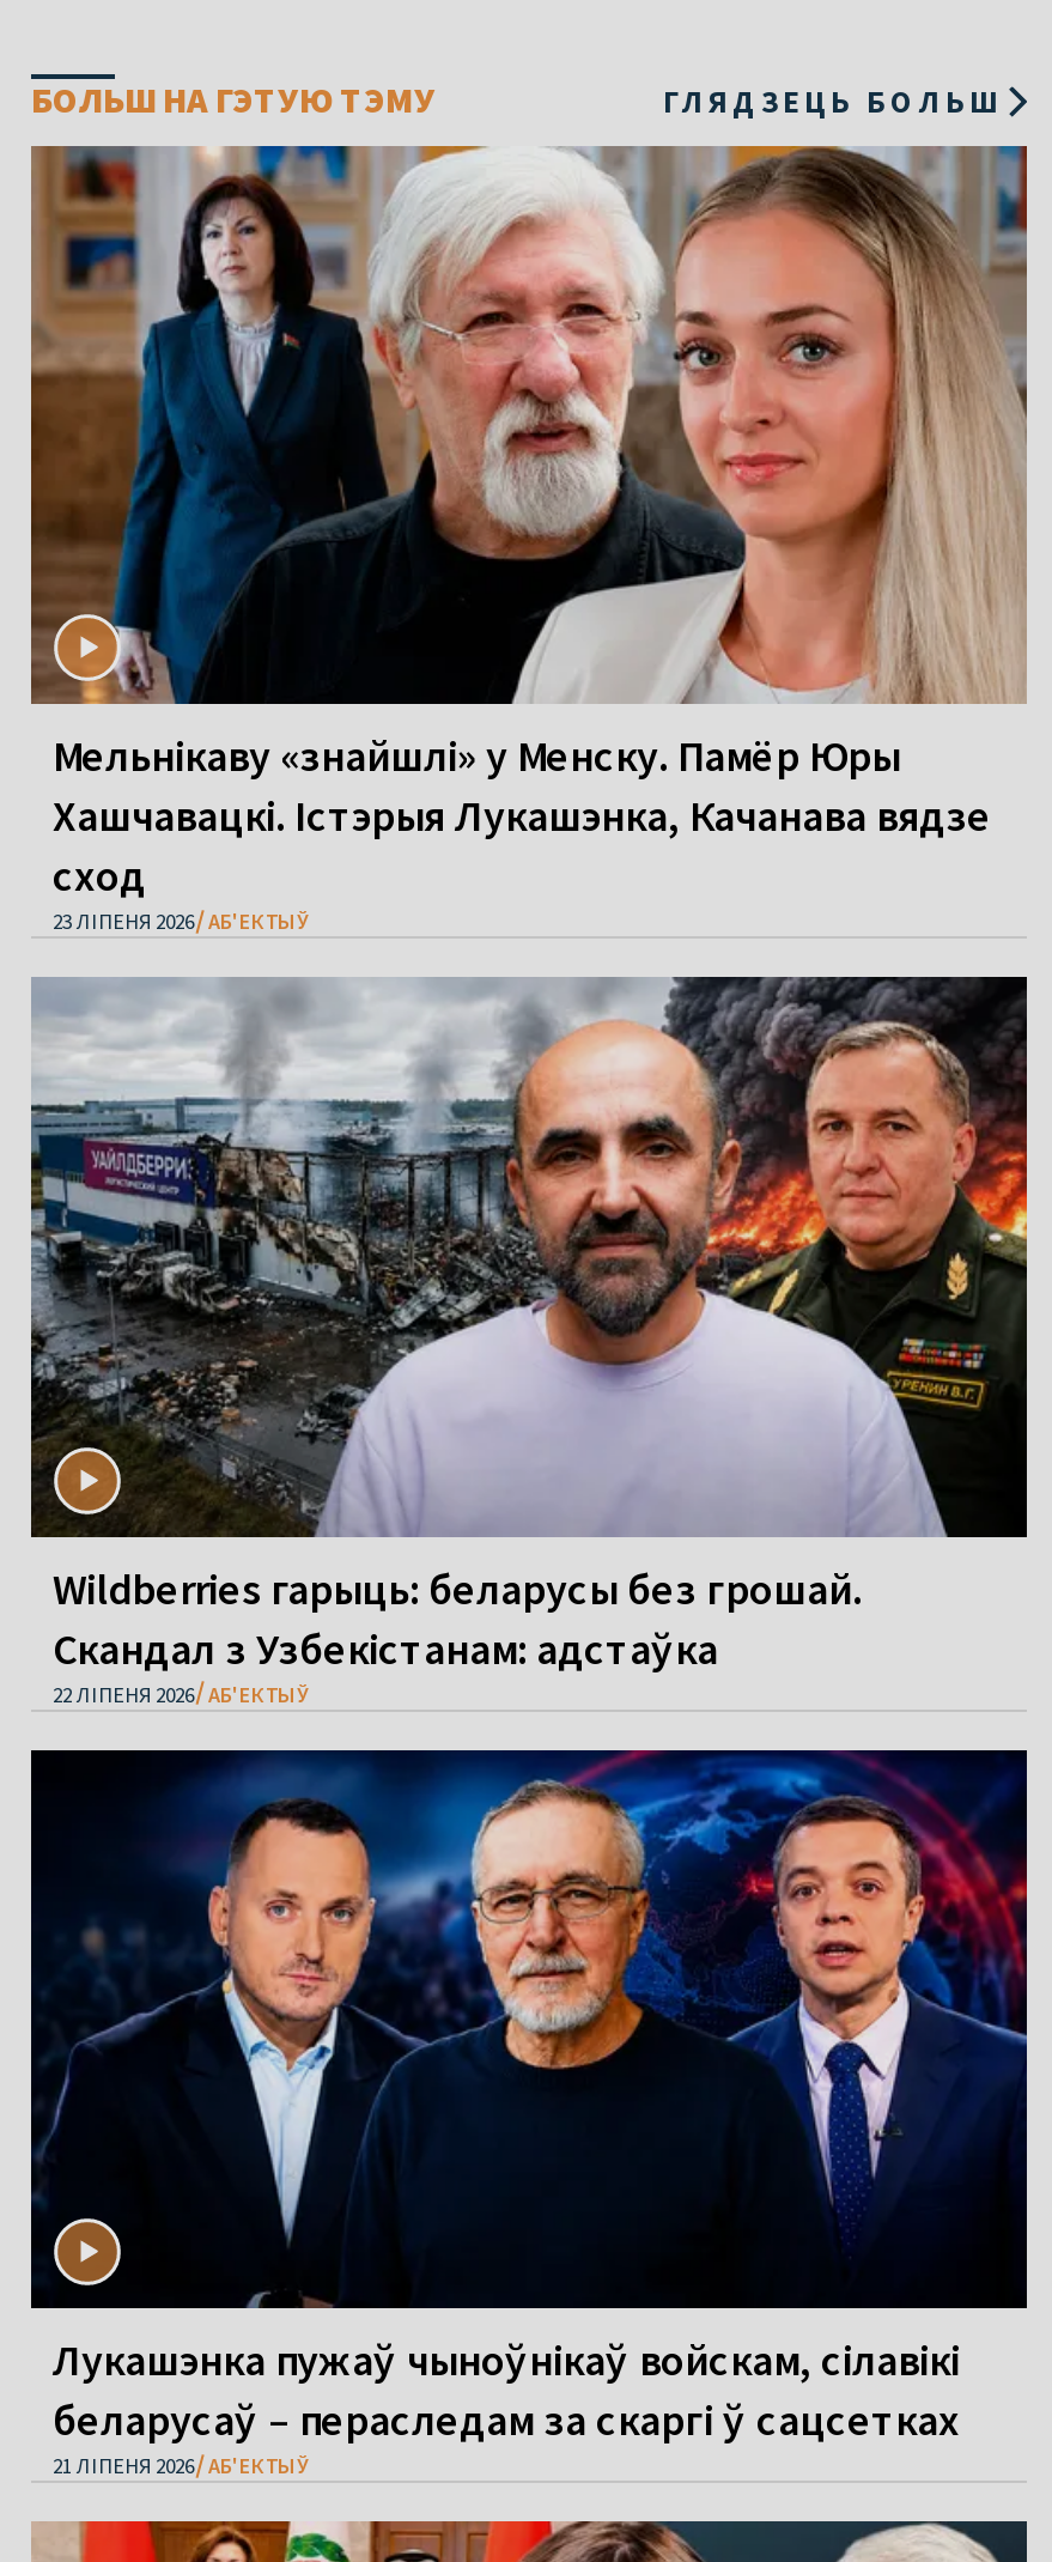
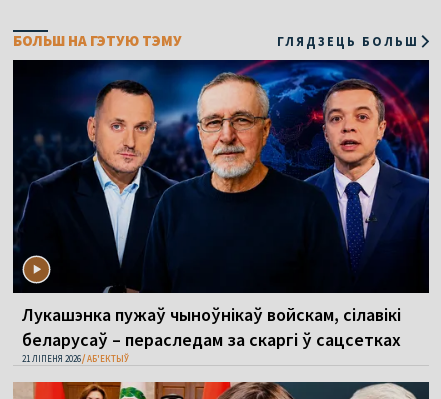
- [image]
- Мельнікаву «знайшлі» у Менску. Памёр Юры
- Хашчавацкі. Істэрыя Лукашэнка, Качанава вядзе
- сход
- 23 ЛІПЕНЯ 2026 АБ'ЕКТЫЎ

- [image]
- Wildberries гарыць: беларусы без грошай.
- Скандал з Узбекістанам: адстаўка
- 22 ЛІПЕНЯ 2026 АБ'ЕКТЫЎ
